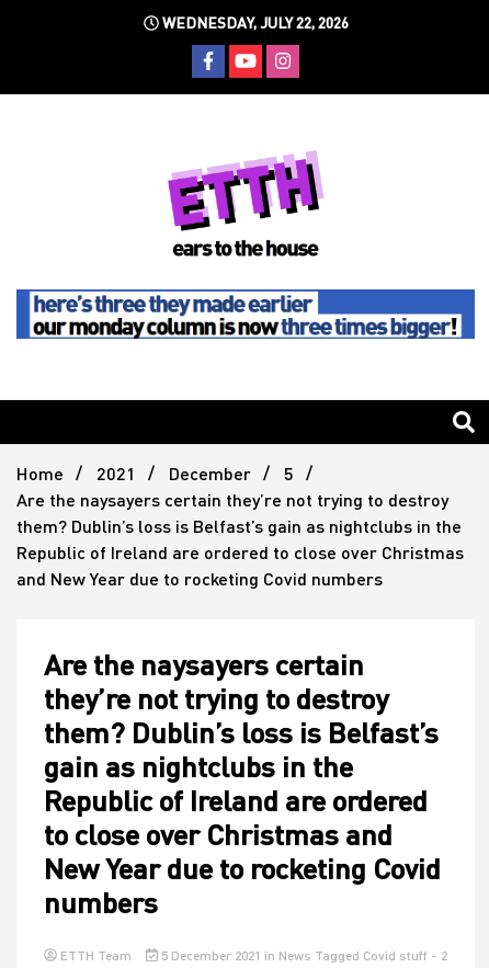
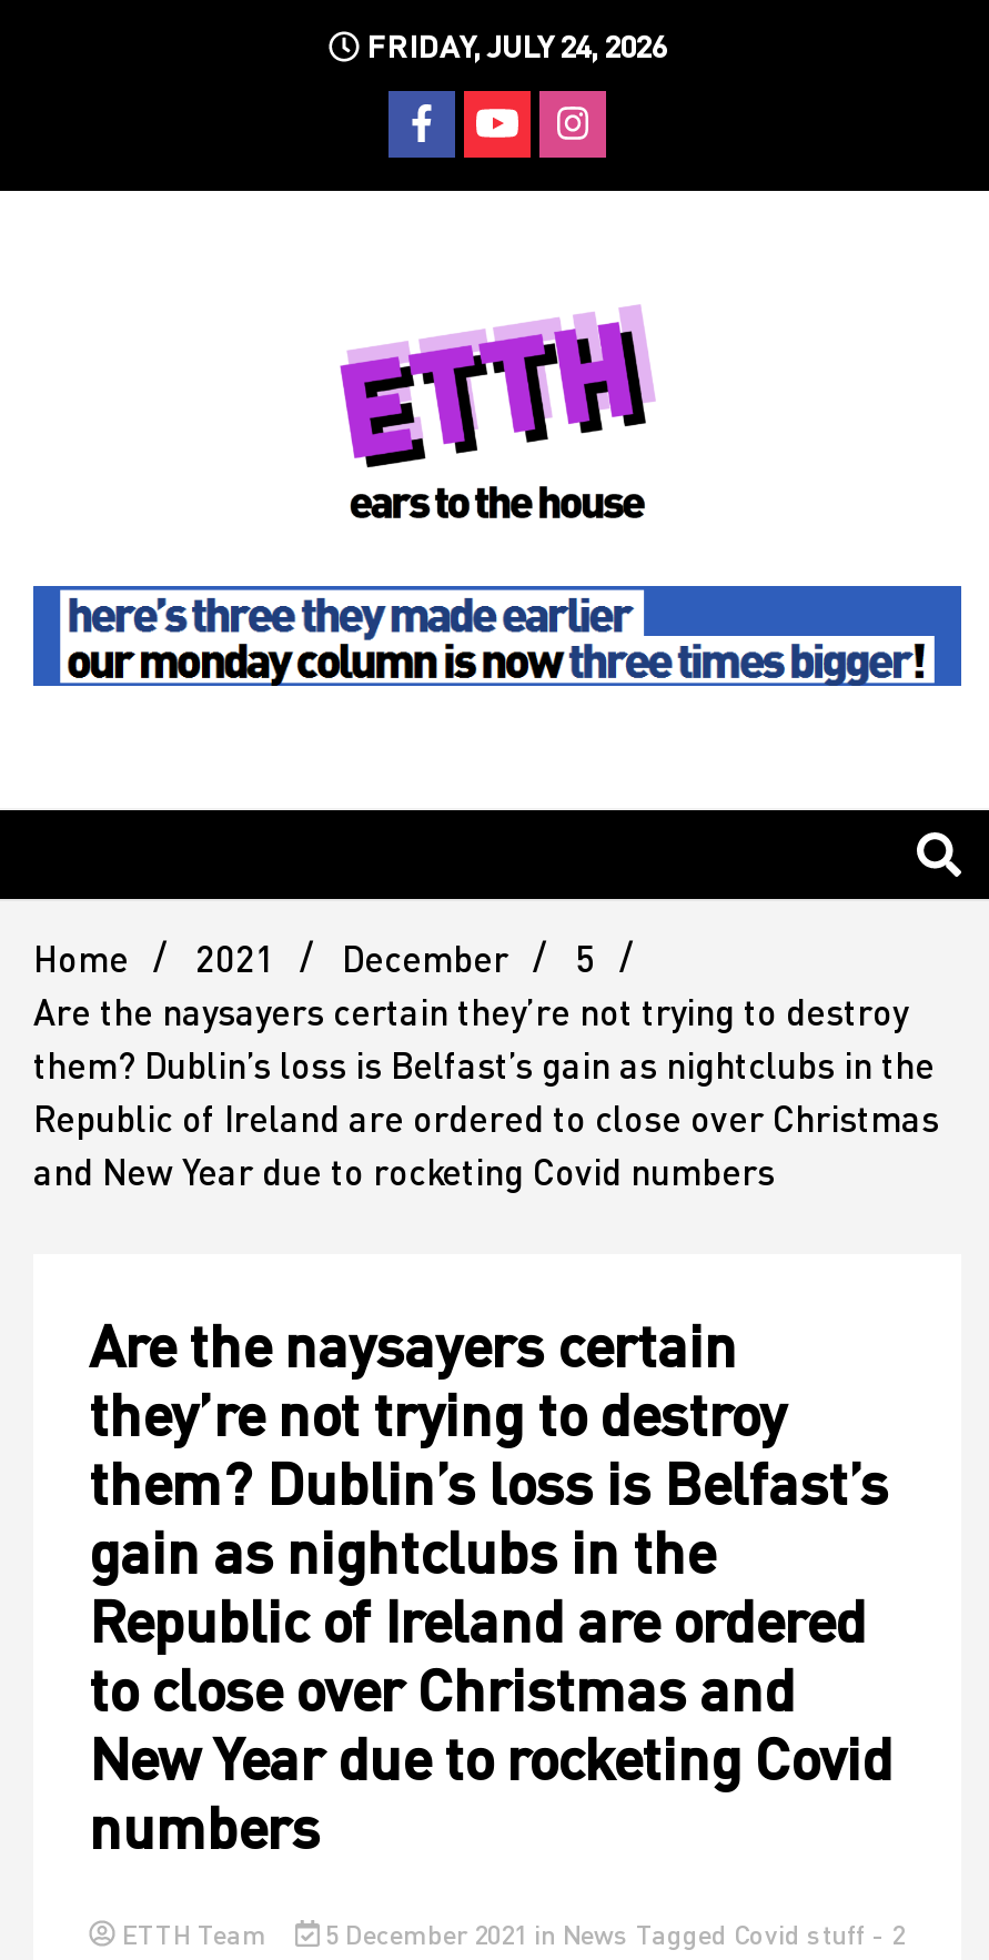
- WEDNESDAY, JULY 22, 2026
+ FRIDAY, JULY 24, 2026
